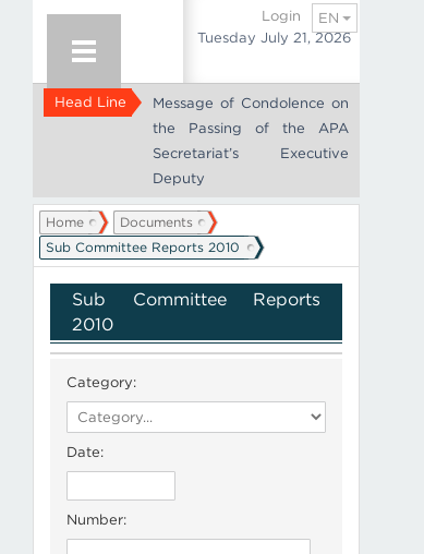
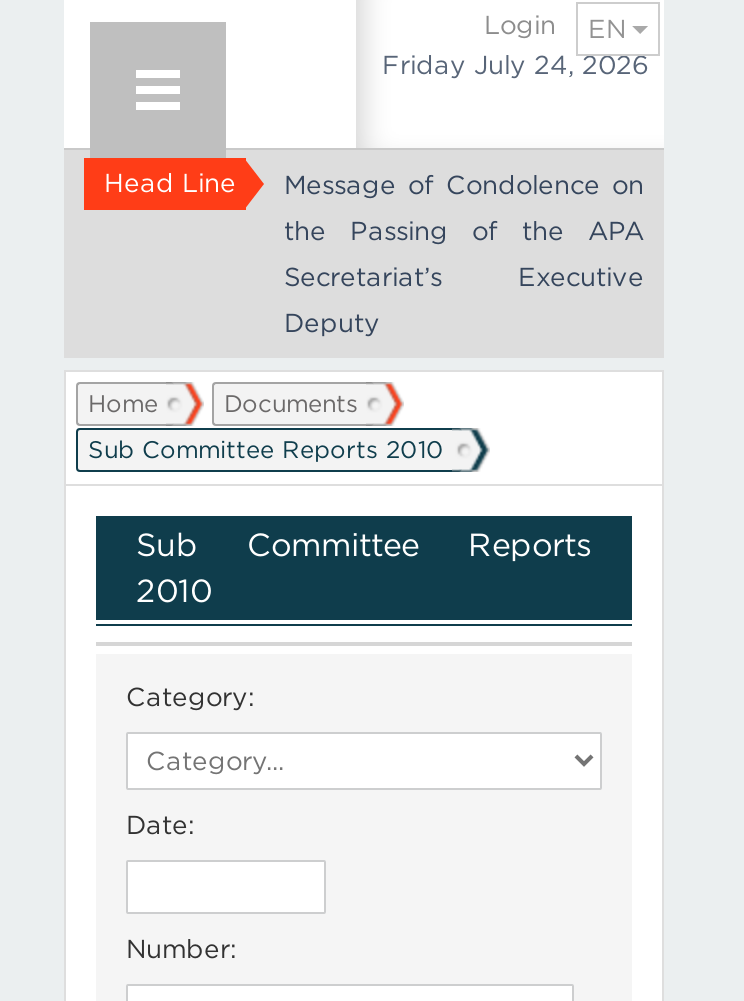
- Tuesday July 21, 2026
+ Friday July 24, 2026
